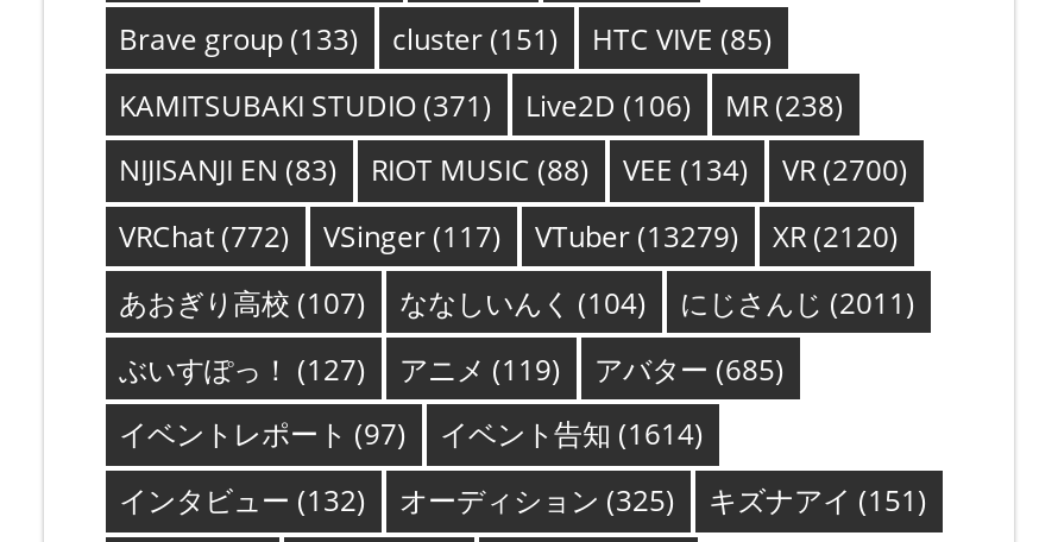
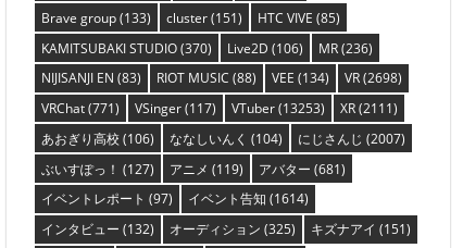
- KAMITSUBAKI STUDIO (371)
+ KAMITSUBAKI STUDIO (370)

- MR (238)
+ MR (236)

- NIJISANJI EN (83) RIOT MUSIC (88) VEE (134) VR (2700)
+ NIJISANJI EN (83) RIOT MUSIC (88) VEE (134) VR (2698)

- VRChat (772)
+ VRChat (771)

- VTuber (13279)
+ VTuber (13253)

- XR (2120)
+ XR (2111)

- あおぎり高校(107)
+ あおぎり高校(106)

- にじさんじ(2011)
+ にじさんじ(2007)

- ぶいすぽっ！(127) アニメ(119) アバター(685)
+ ぶいすぽっ！(127) アニメ(119) アバター(681)
